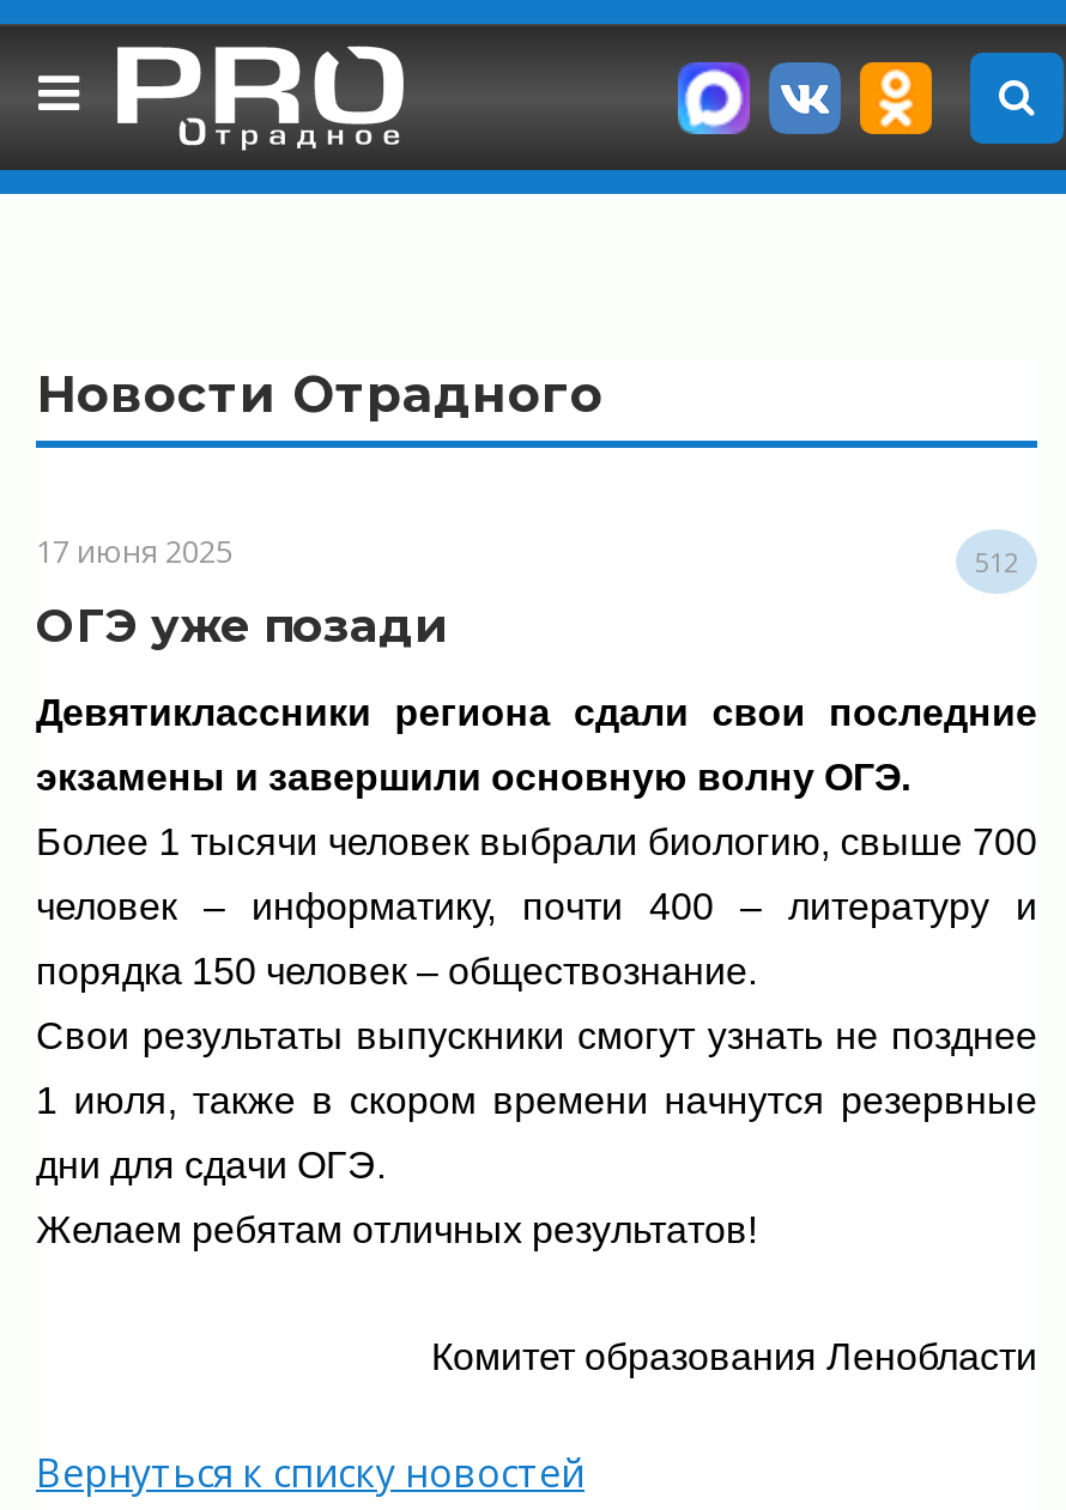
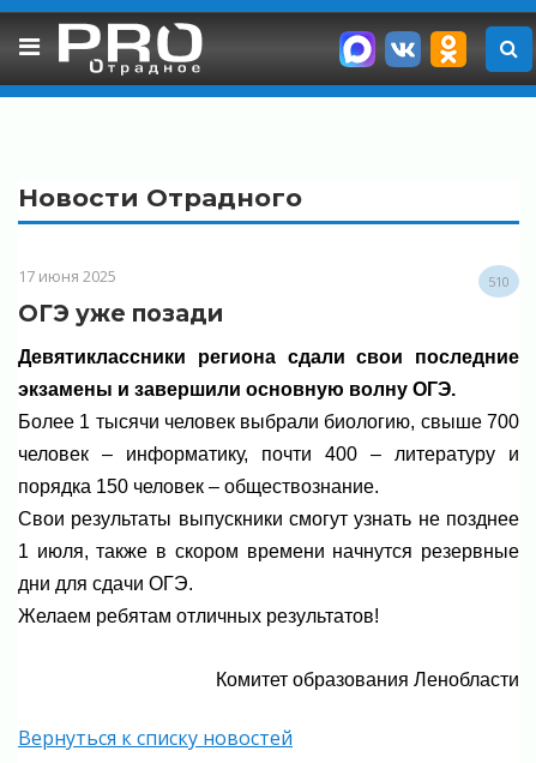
- 512
+ 510
